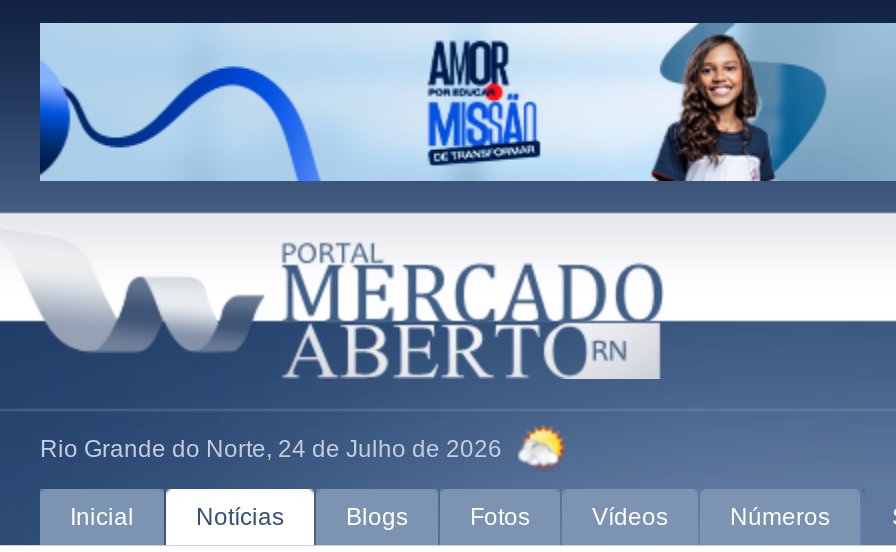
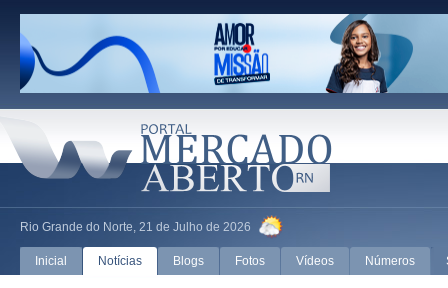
- Rio Grande do Norte, 24 de Julho de 2026
+ Rio Grande do Norte, 21 de Julho de 2026
